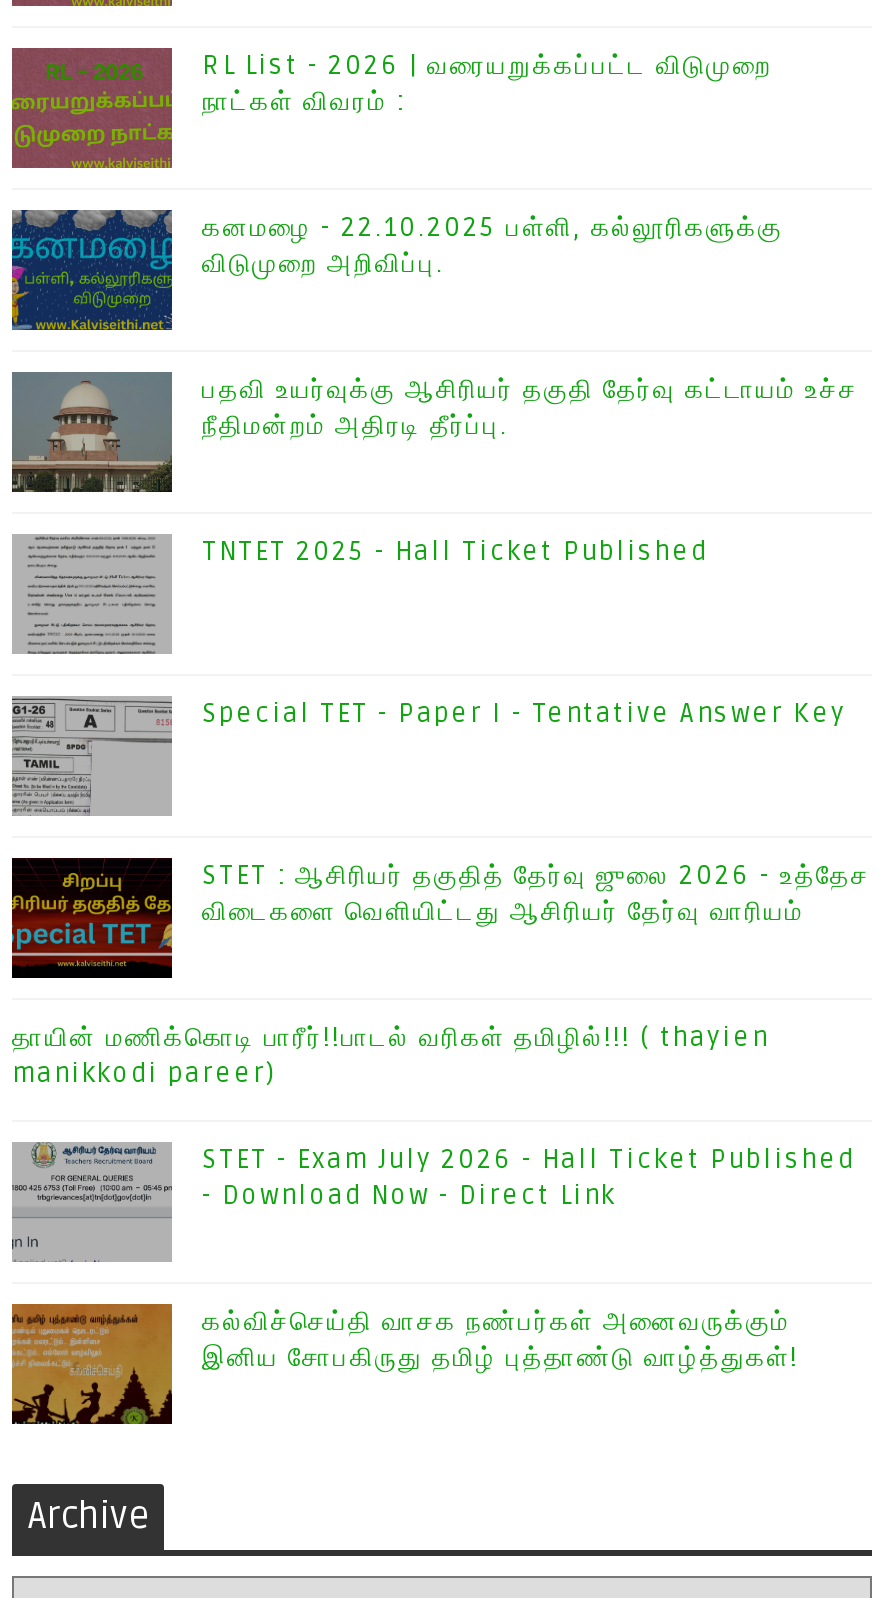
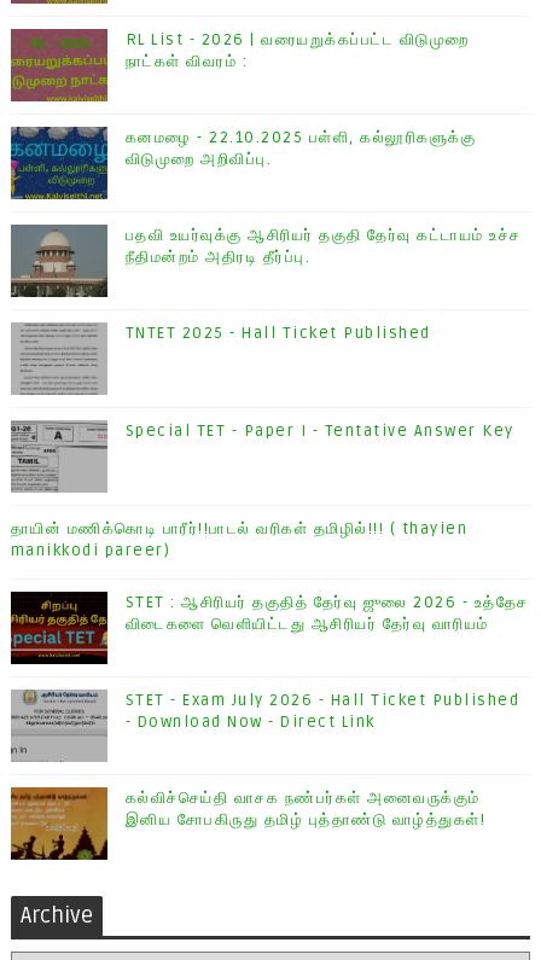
moved down: [image] | STET : ஆசிரியர் தகுதித் தேர்வு ஜுலை 2026 - உத்தேச | விடைகளை வெளியிட்டது ஆசிரியர் தேர்வு வாரியம்

moved up: தாயின் மணிக்கொடி பாரீர்!!பாடல் வரிகள் தமிழில்!!! ( thayien | manikkodi pareer)
